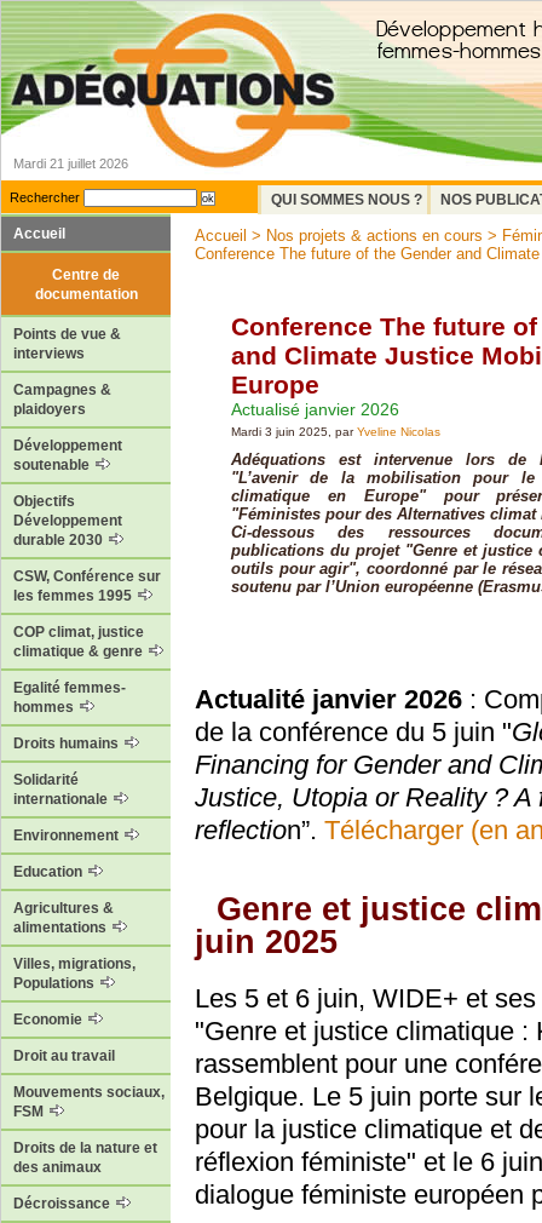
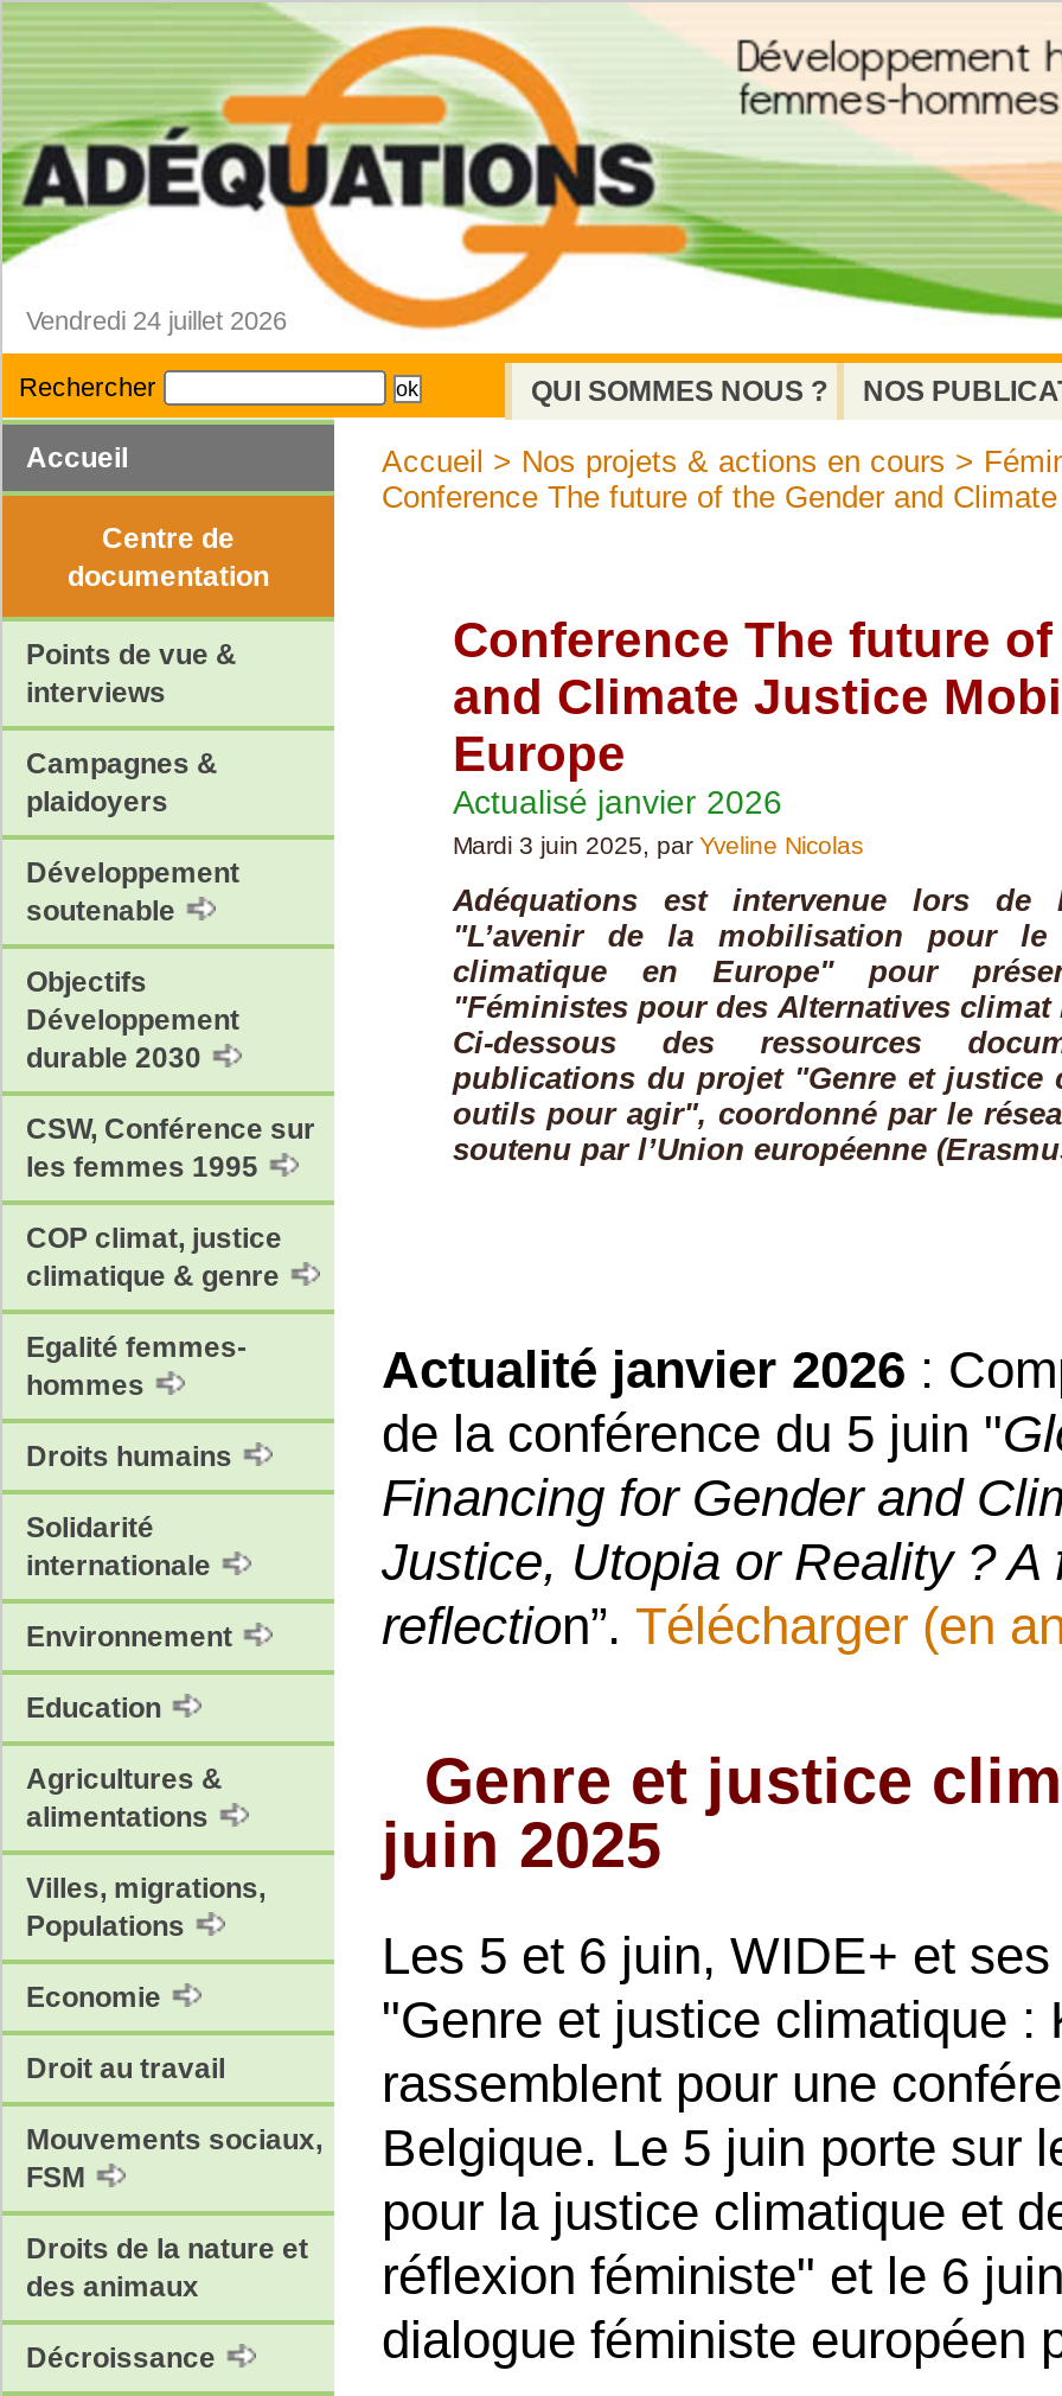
- Mardi 21 juillet 2026
+ Vendredi 24 juillet 2026
